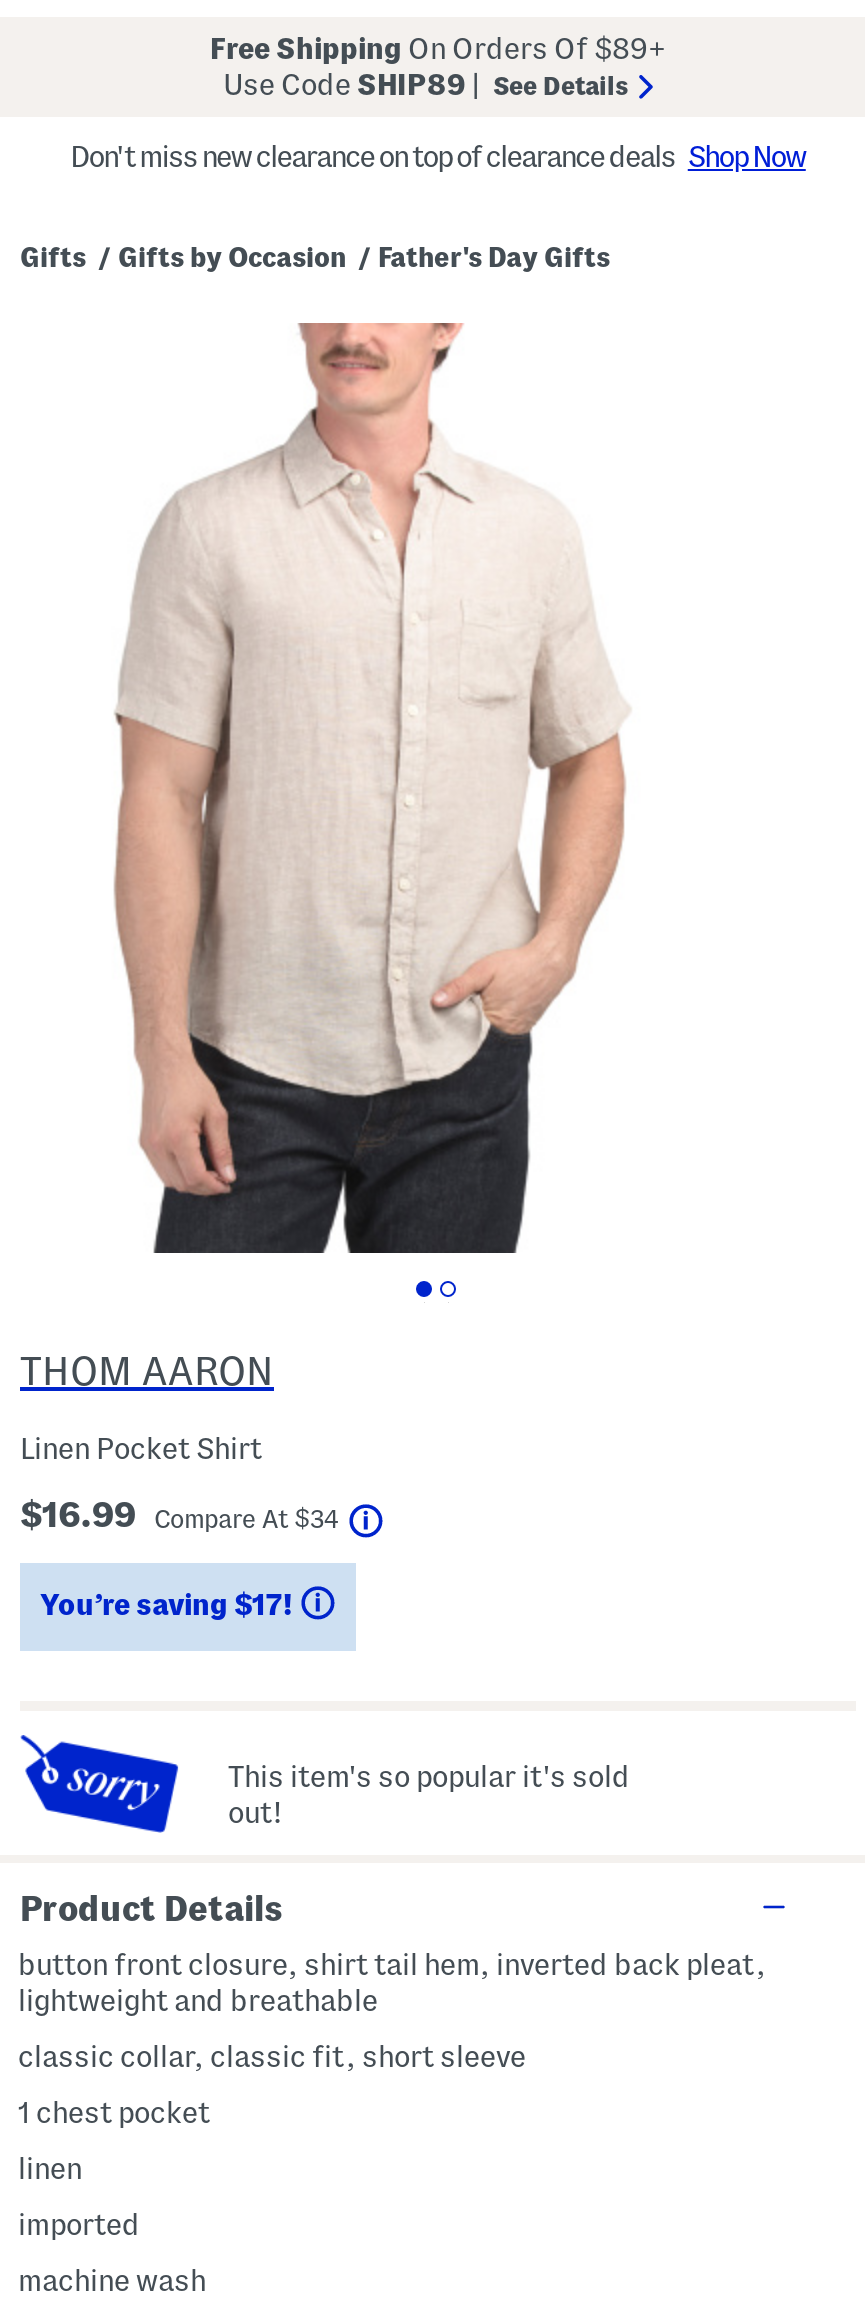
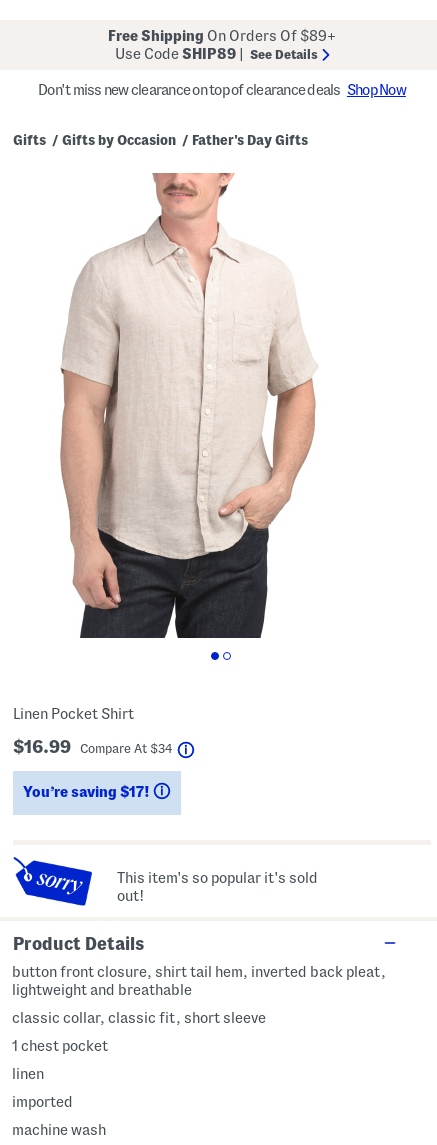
- THOM AARON
